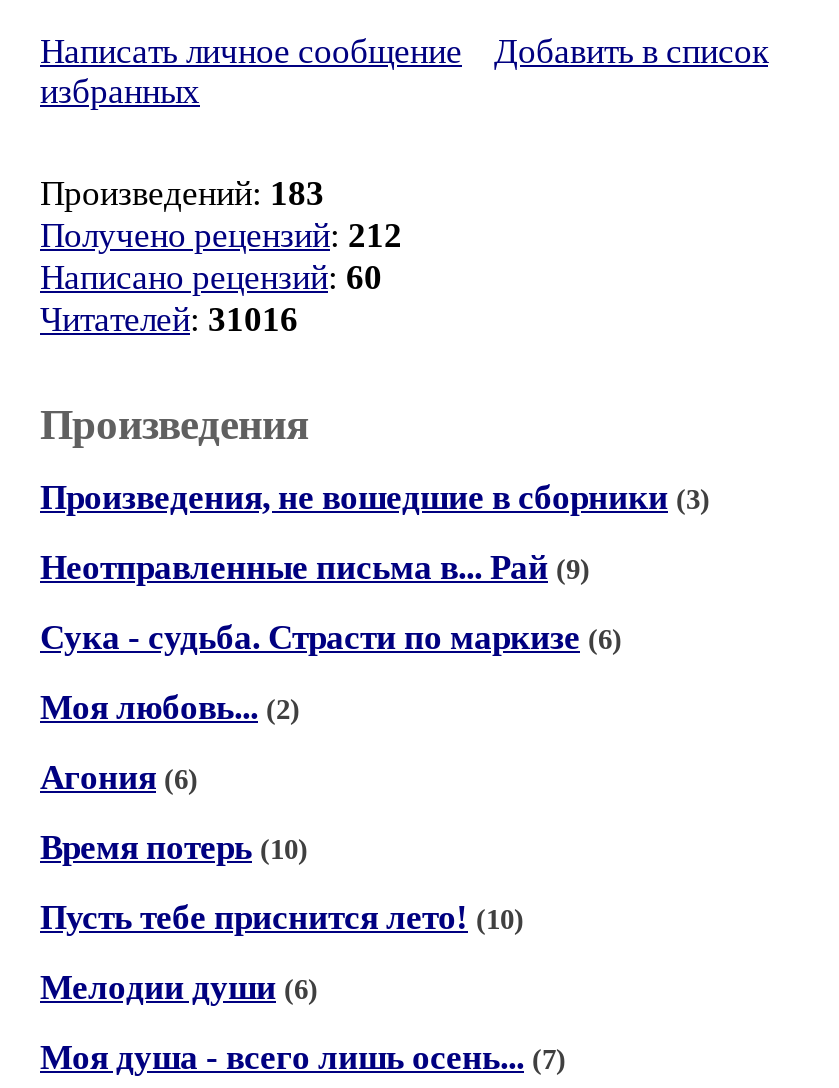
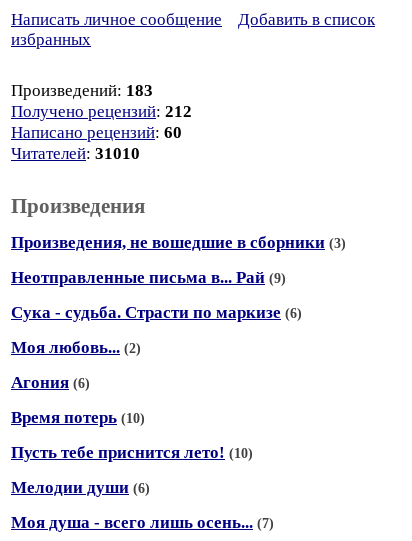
- Читателей: 31016
+ Читателей: 31010
